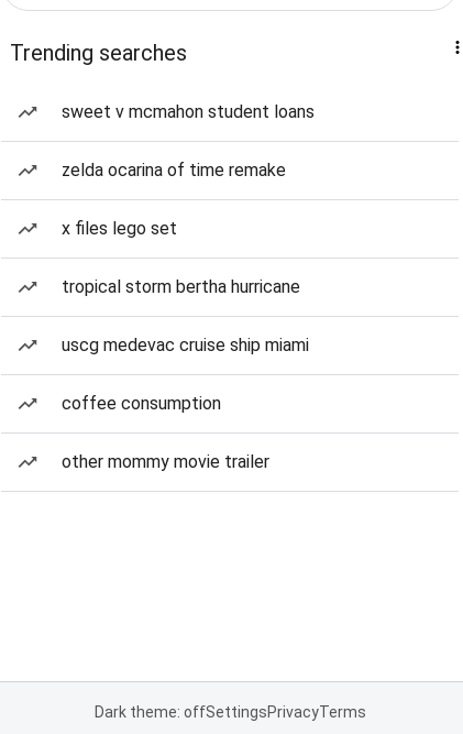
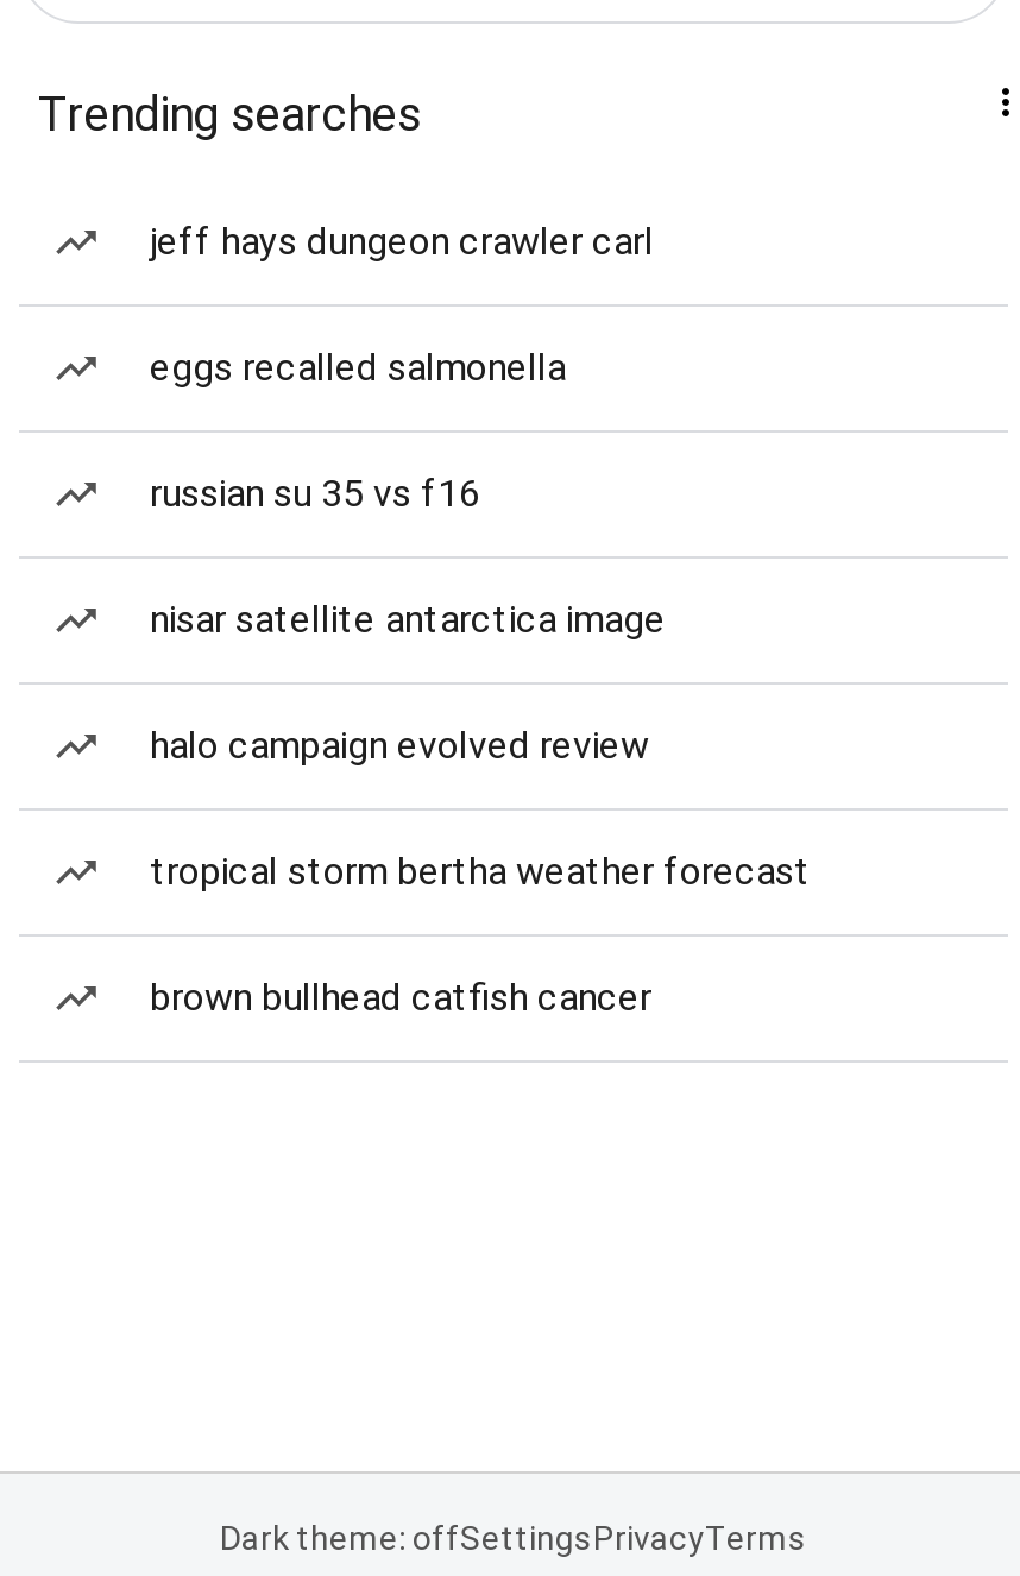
- sweet v mcmahon student loans
+ jeff hays dungeon crawler carl

- zelda ocarina of time remake
+ eggs recalled salmonella

- x files lego set
+ russian su 35 vs f16

- tropical storm bertha hurricane
+ nisar satellite antarctica image

- uscg medevac cruise ship miami
+ halo campaign evolved review

- coffee consumption
+ tropical storm bertha weather forecast

- other mommy movie trailer
+ brown bullhead catfish cancer
